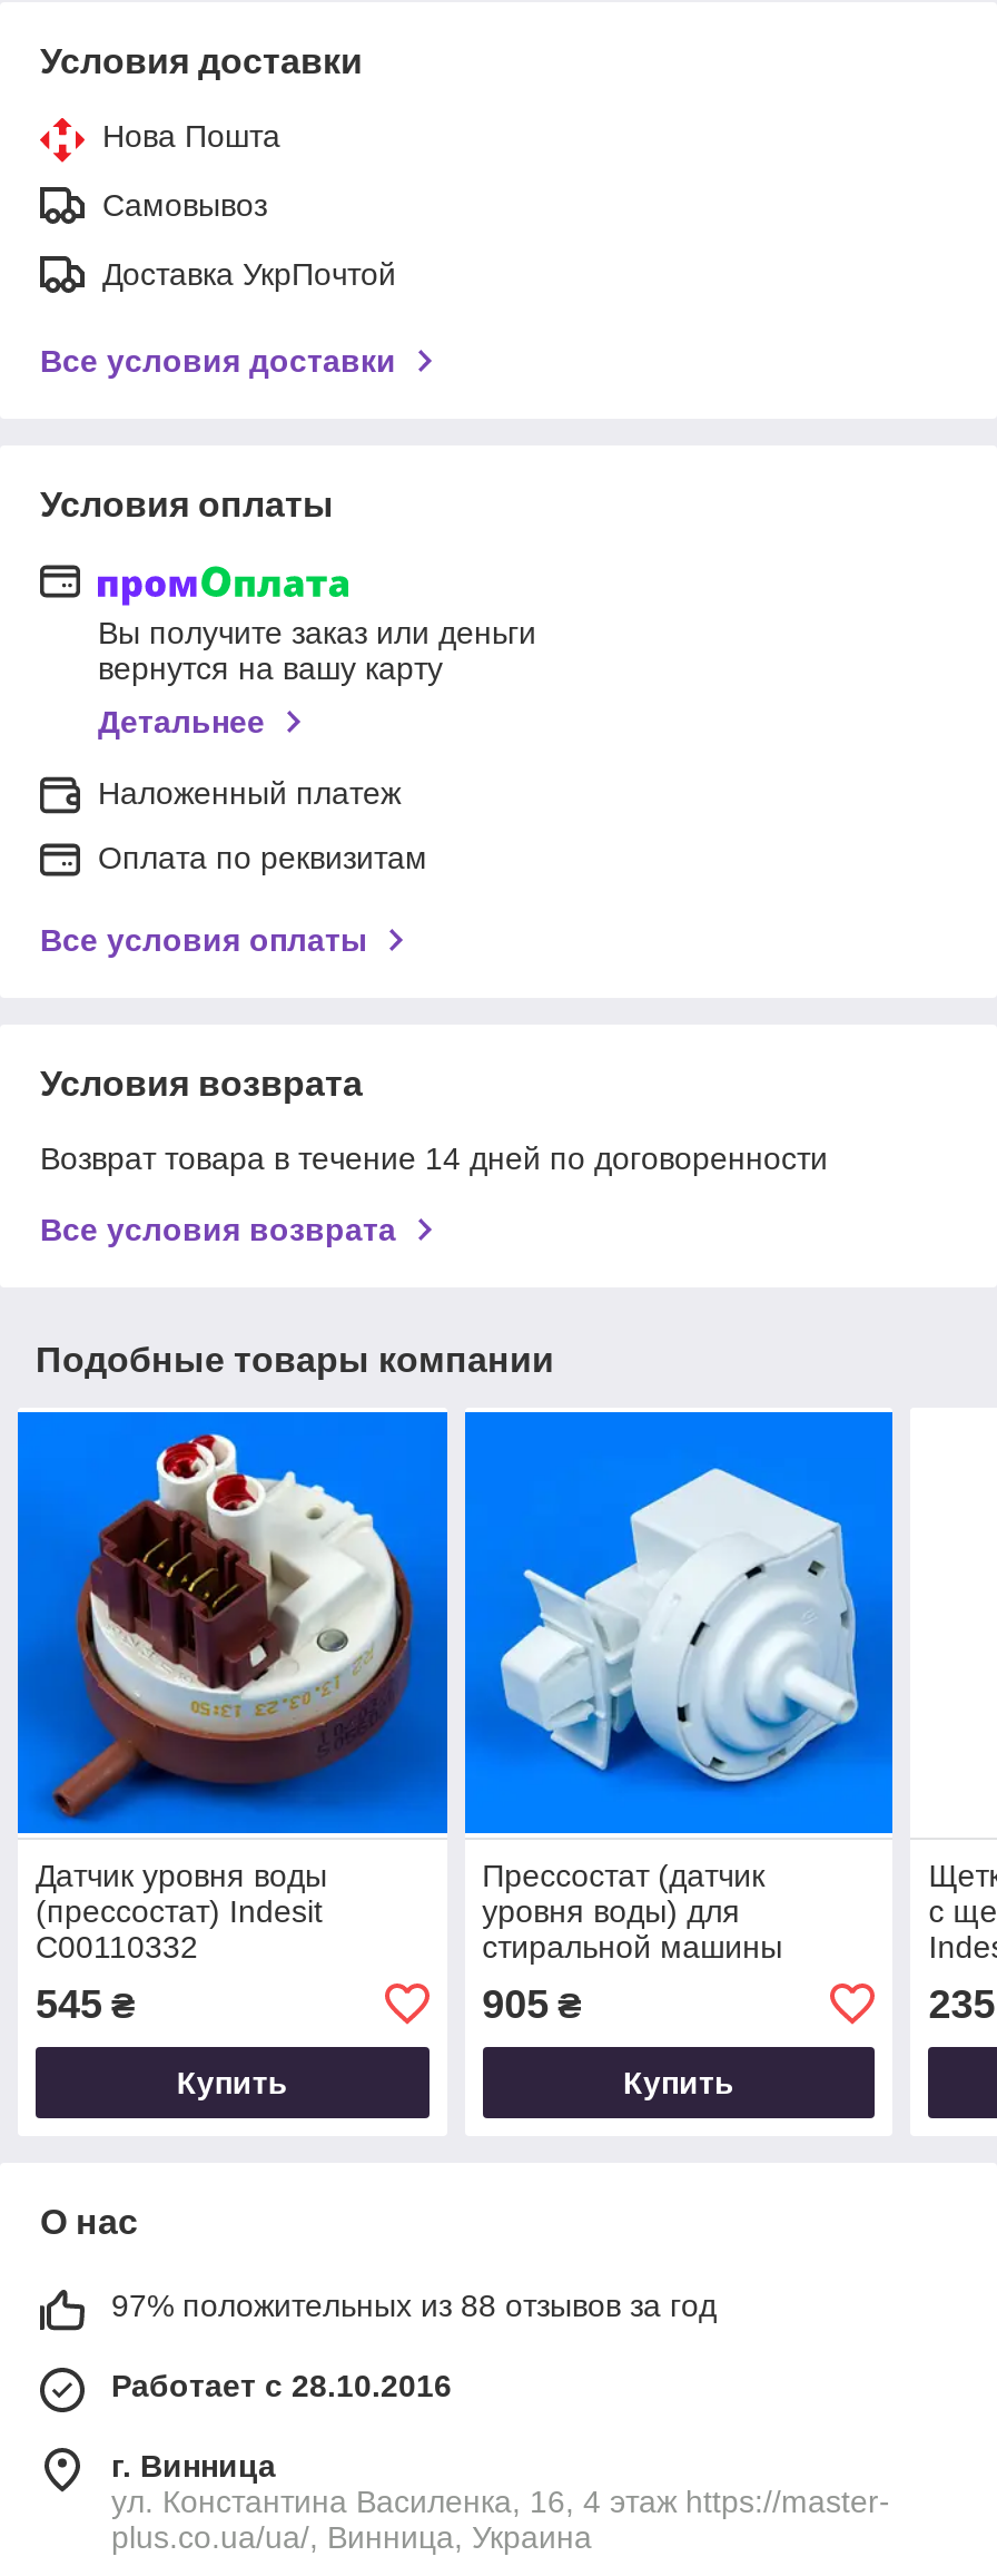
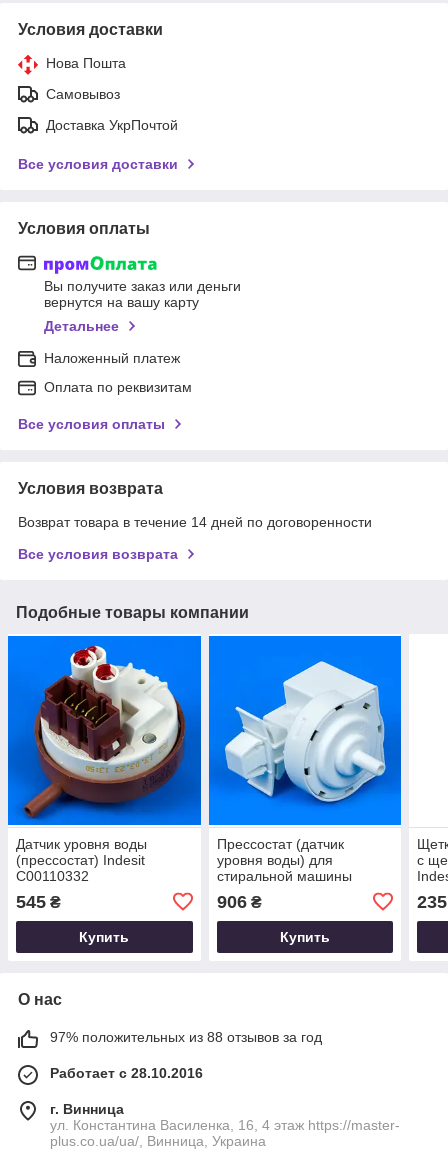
- 905 ₴
+ 906 ₴
